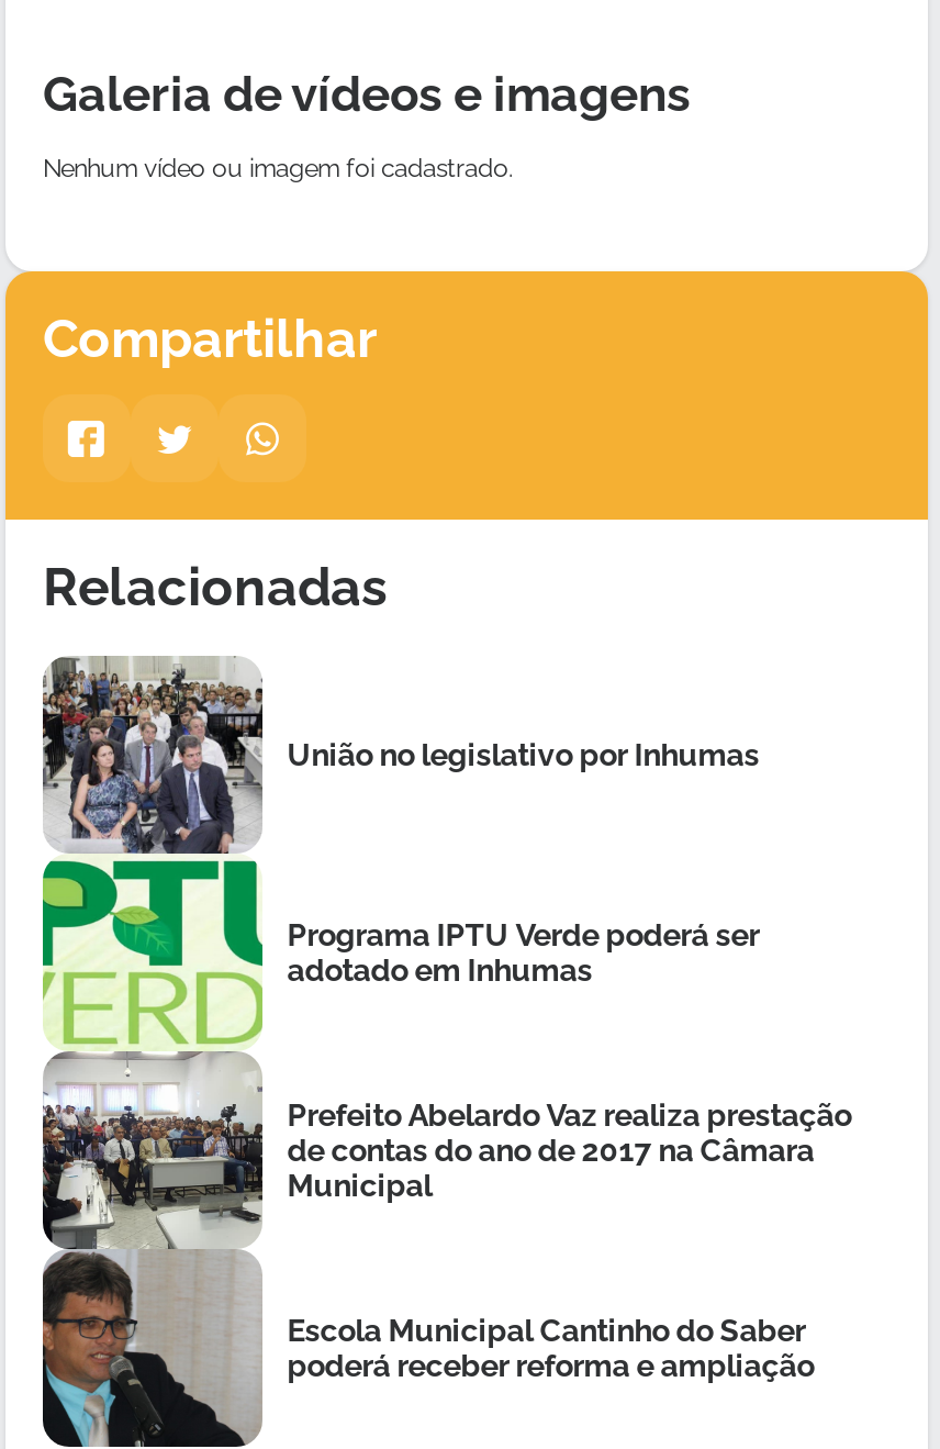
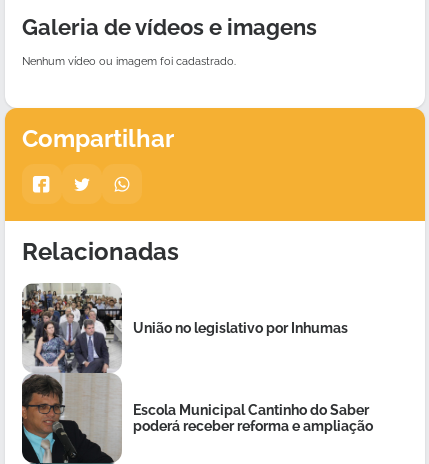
- [image]
- Programa IPTU Verde poderá ser
- adotado em Inhumas

- Prefeito Abelardo Vaz realiza prestação
- de contas do ano de 2017 na Câmara
- Municipal
